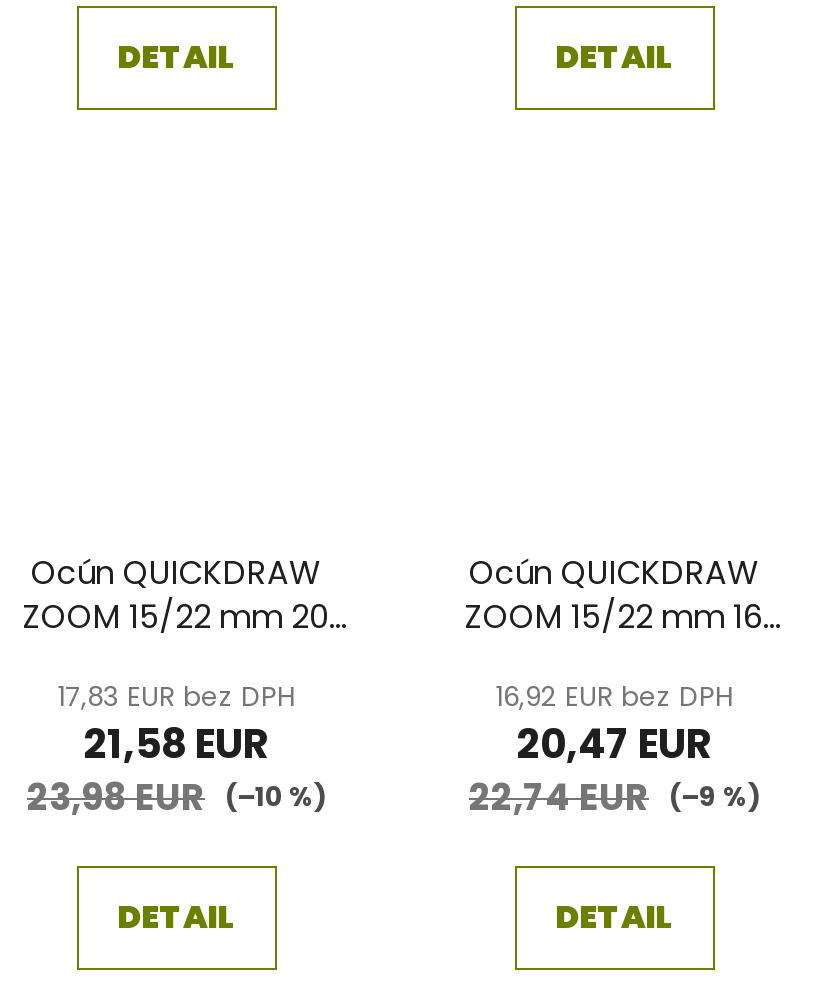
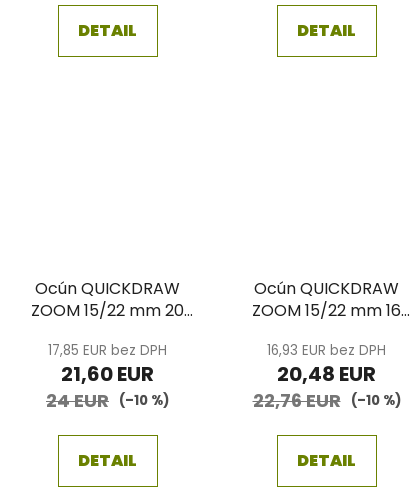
- 17,83 EUR bez DPH
+ 17,85 EUR bez DPH

- 16,92 EUR bez DPH
+ 16,93 EUR bez DPH

- 21,58 EUR
+ 21,60 EUR

- 20,47 EUR
+ 20,48 EUR

- 23,98 EUR (–10 %)
+ 24 EUR (–10 %)

- 22,74 EUR (–9 %)
+ 22,76 EUR (–10 %)
